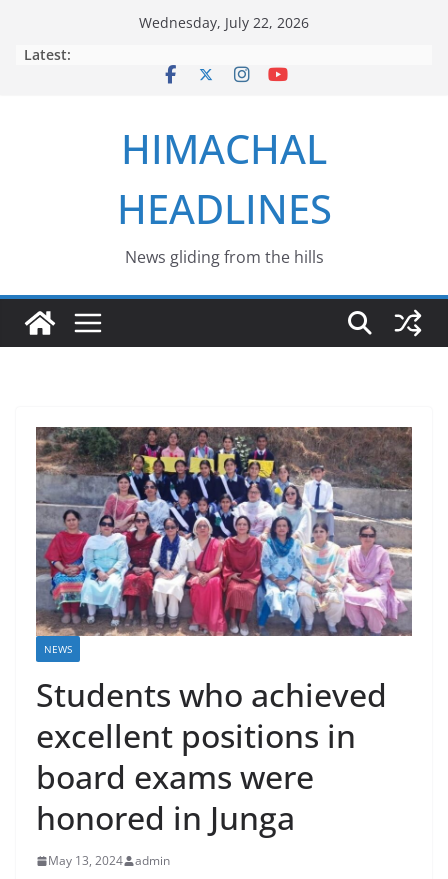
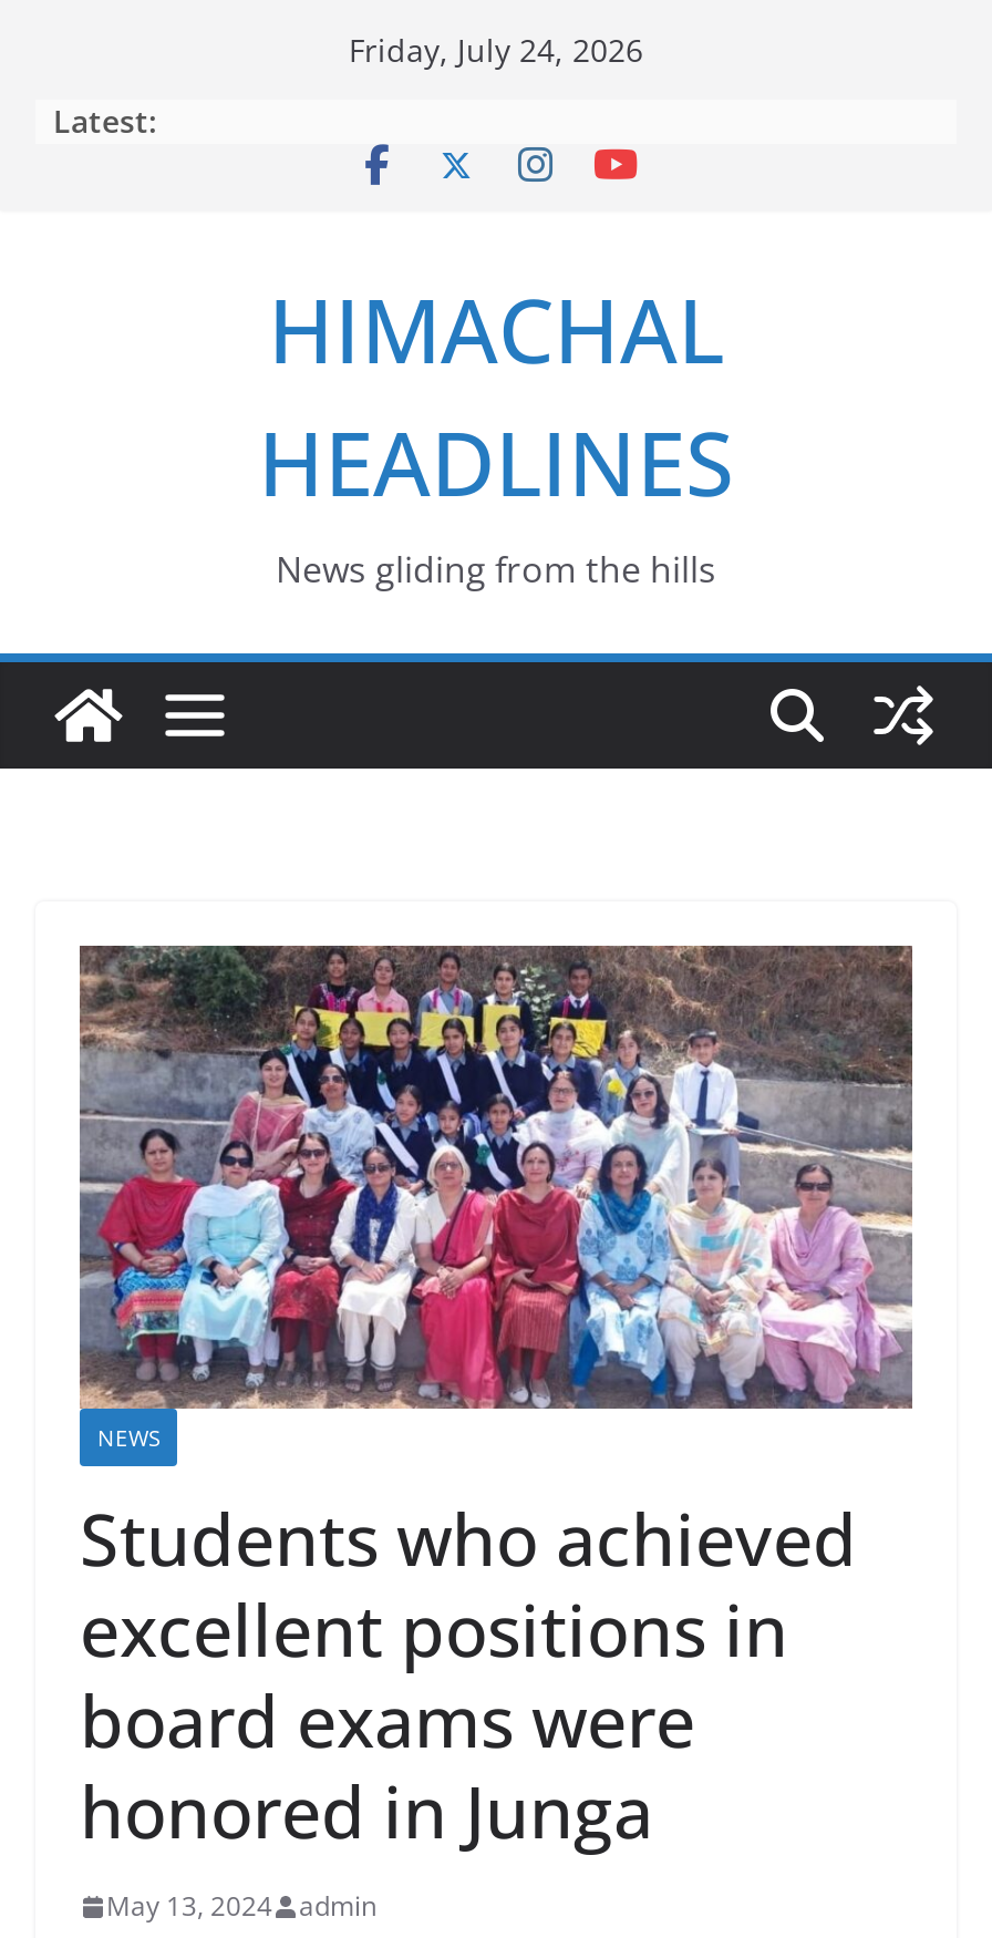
- Wednesday, July 22, 2026
+ Friday, July 24, 2026
